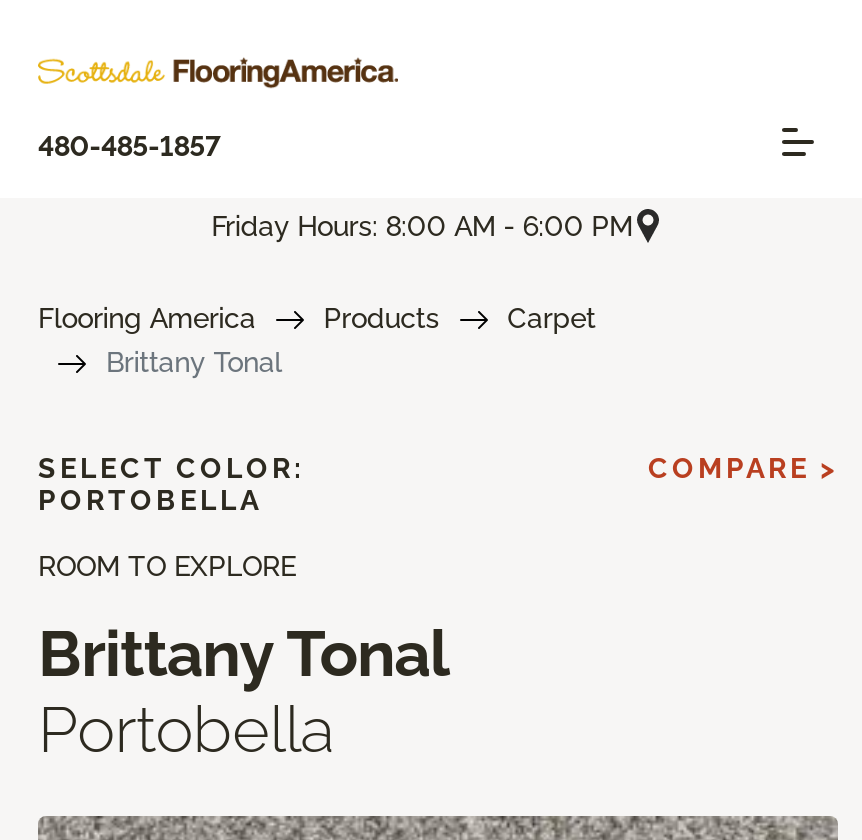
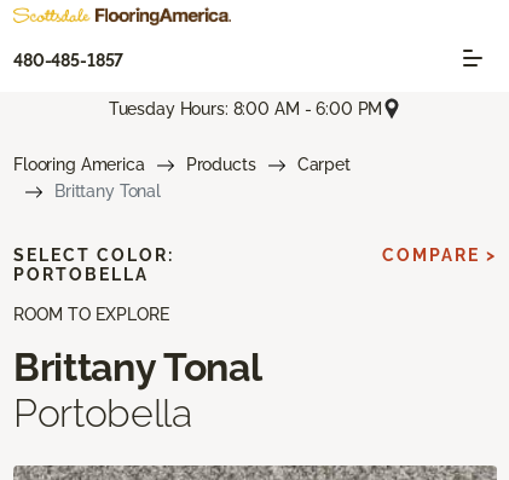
- Friday Hours: 8:00 AM - 6:00 PM
+ Tuesday Hours: 8:00 AM - 6:00 PM
